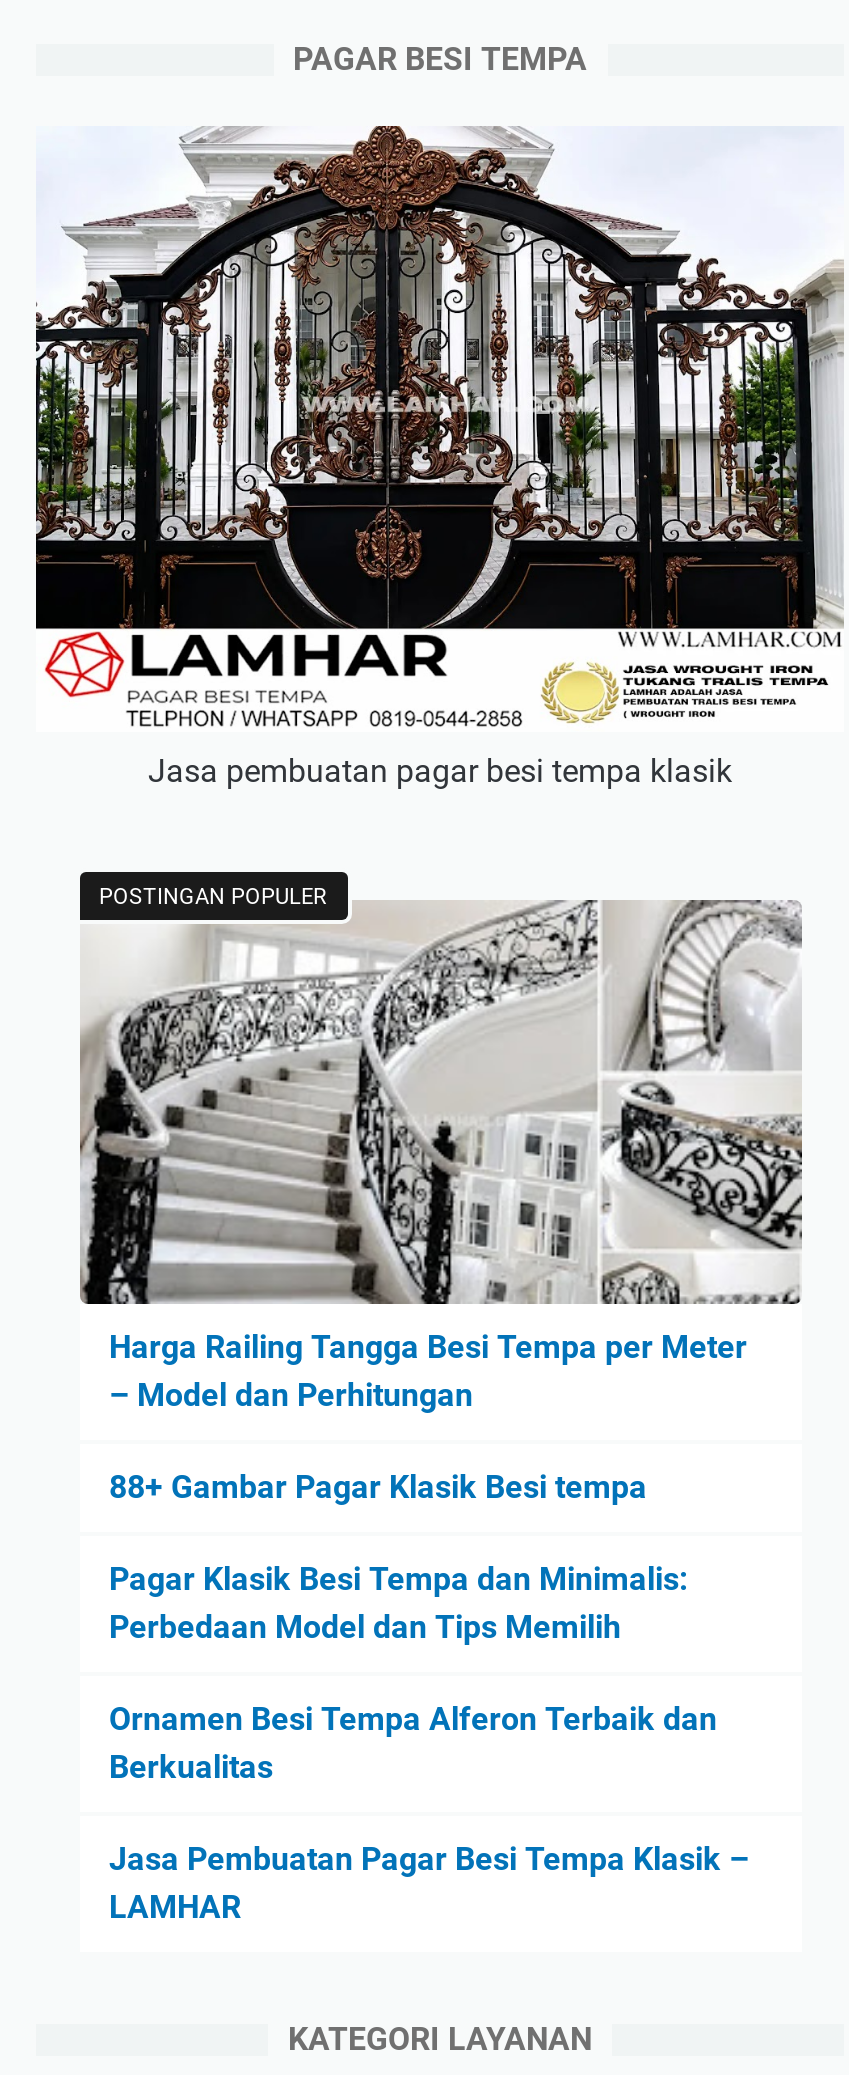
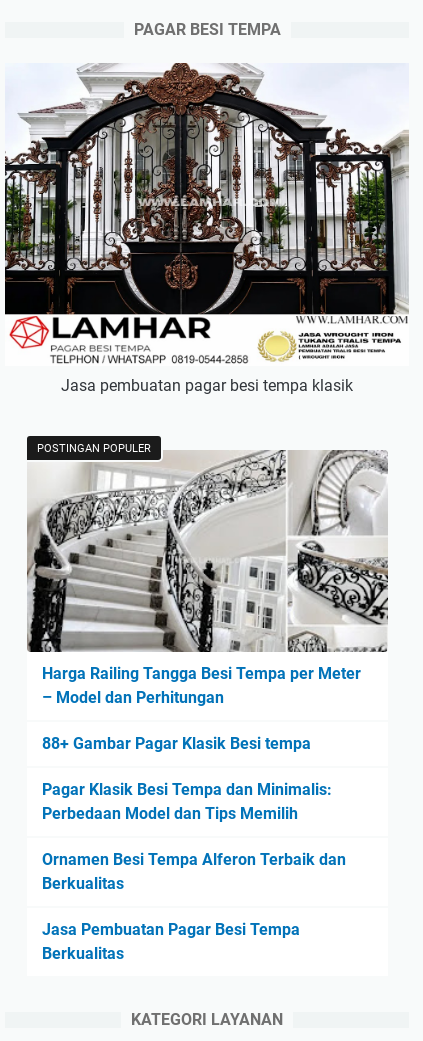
- Jasa Pembuatan Pagar Besi Tempa Klasik –
- LAMHAR
+ Jasa Pembuatan Pagar Besi Tempa
+ Berkualitas
